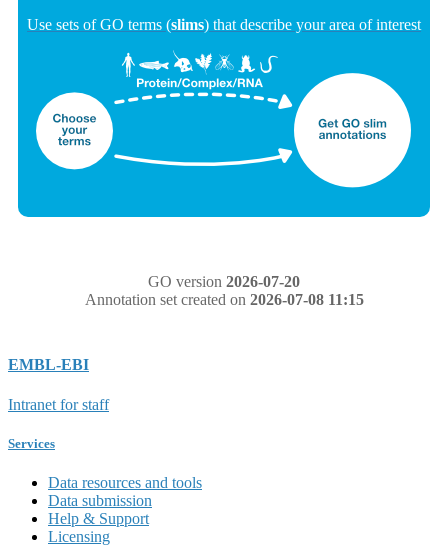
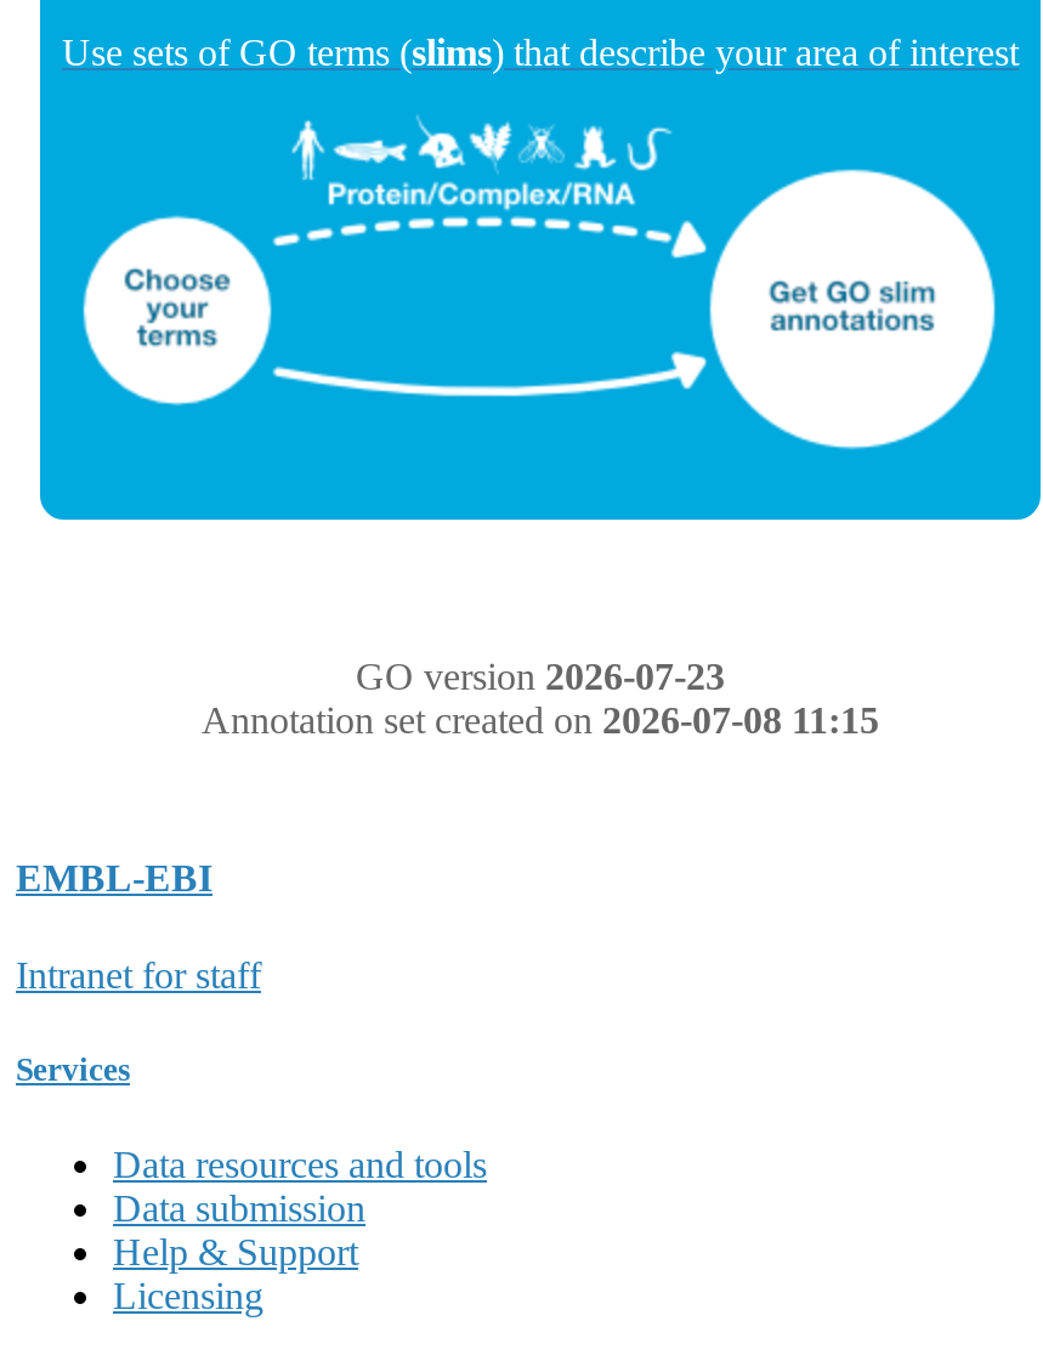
- GO version 2026-07-20
+ GO version 2026-07-23
